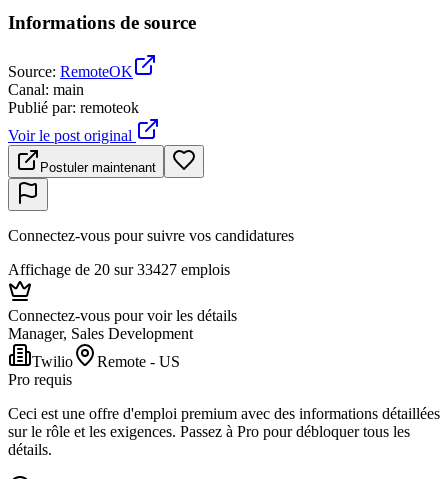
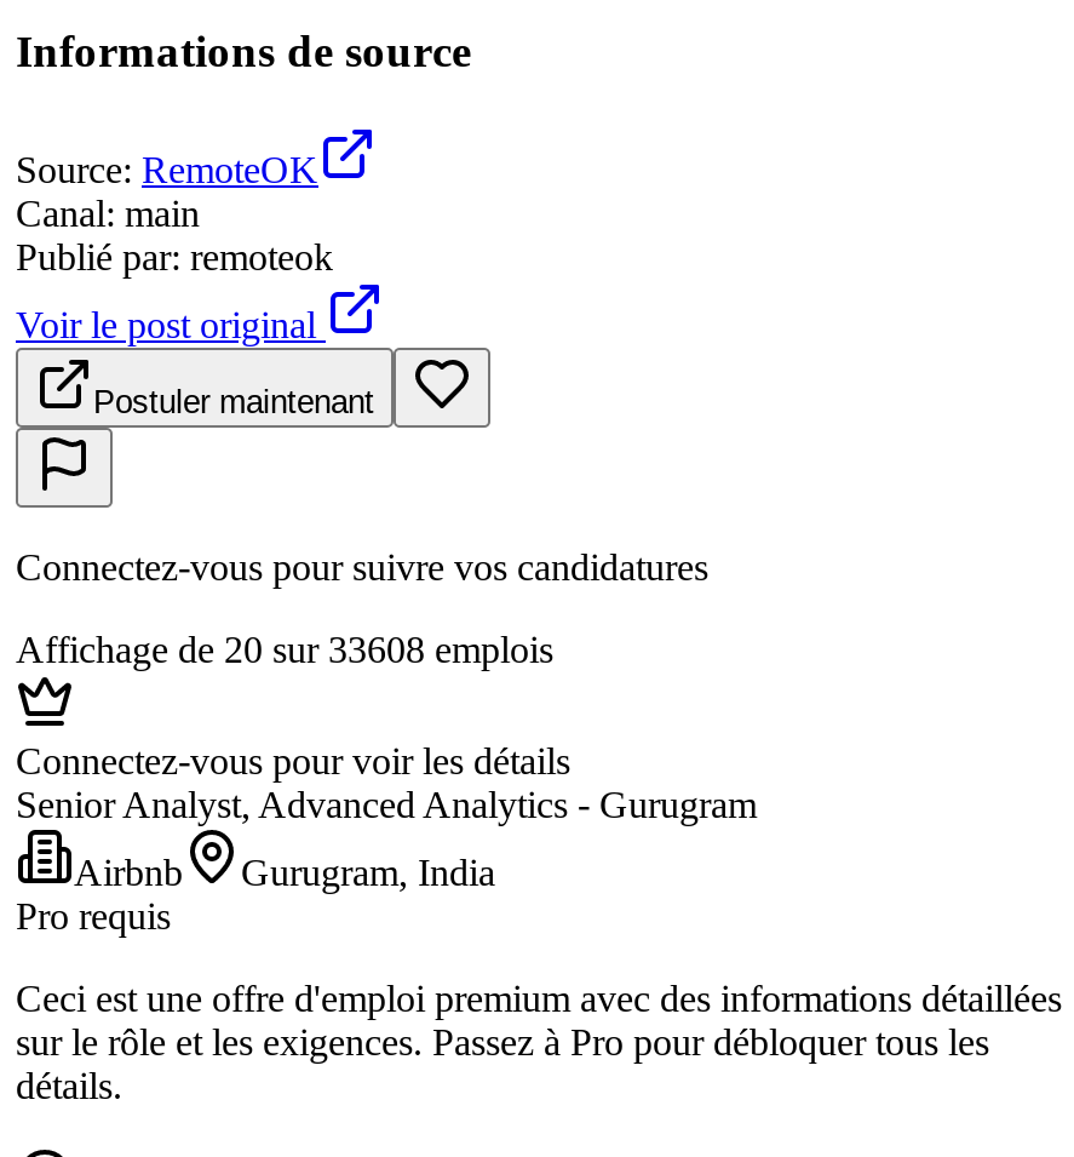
- Affichage de 20 sur 33427 emplois
+ Affichage de 20 sur 33608 emplois

- Manager, Sales Development
+ Senior Analyst, Advanced Analytics - Gurugram

- Twilio
- Remote - US
+ Airbnb
+ Gurugram, India
